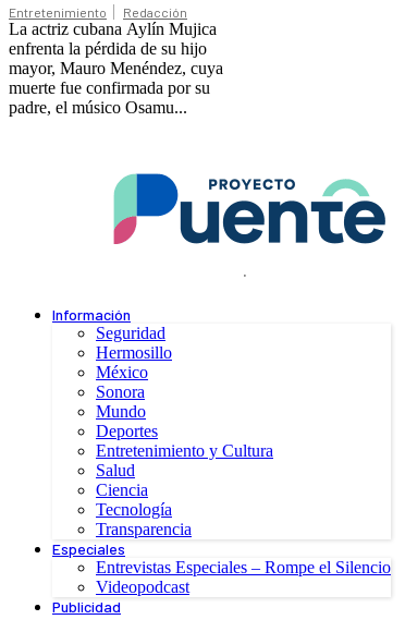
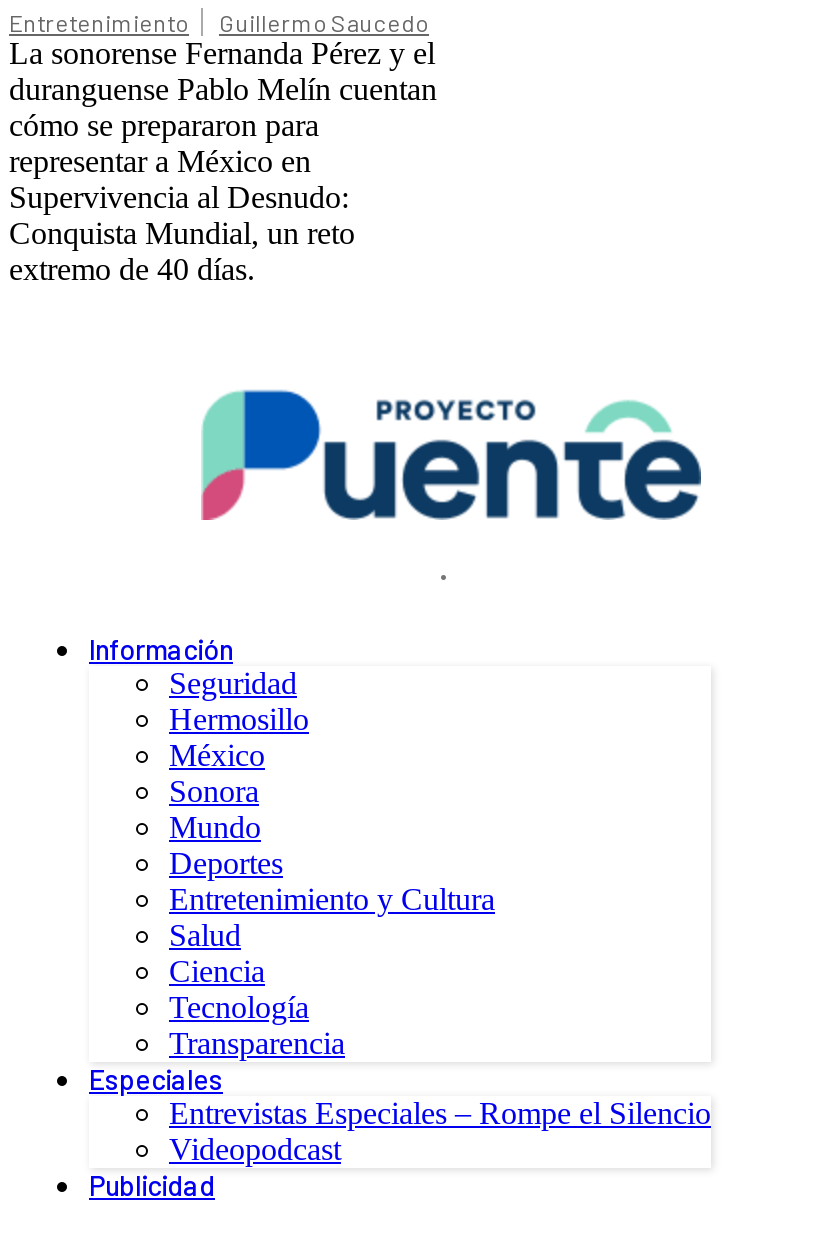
- Redacción
- La actriz cubana Aylín Mujica
- enfrenta la pérdida de su hijo
- mayor, Mauro Menéndez, cuya
- muerte fue confirmada por su
- padre, el músico Osamu...
+ Guillermo Saucedo
+ La sonorense Fernanda Pérez y el
+ duranguense Pablo Melín cuentan
+ cómo se prepararon para
+ representar a México en
+ Supervivencia al Desnudo:
+ Conquista Mundial, un reto
+ extremo de 40 días.
